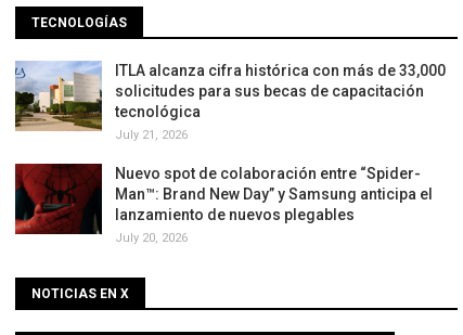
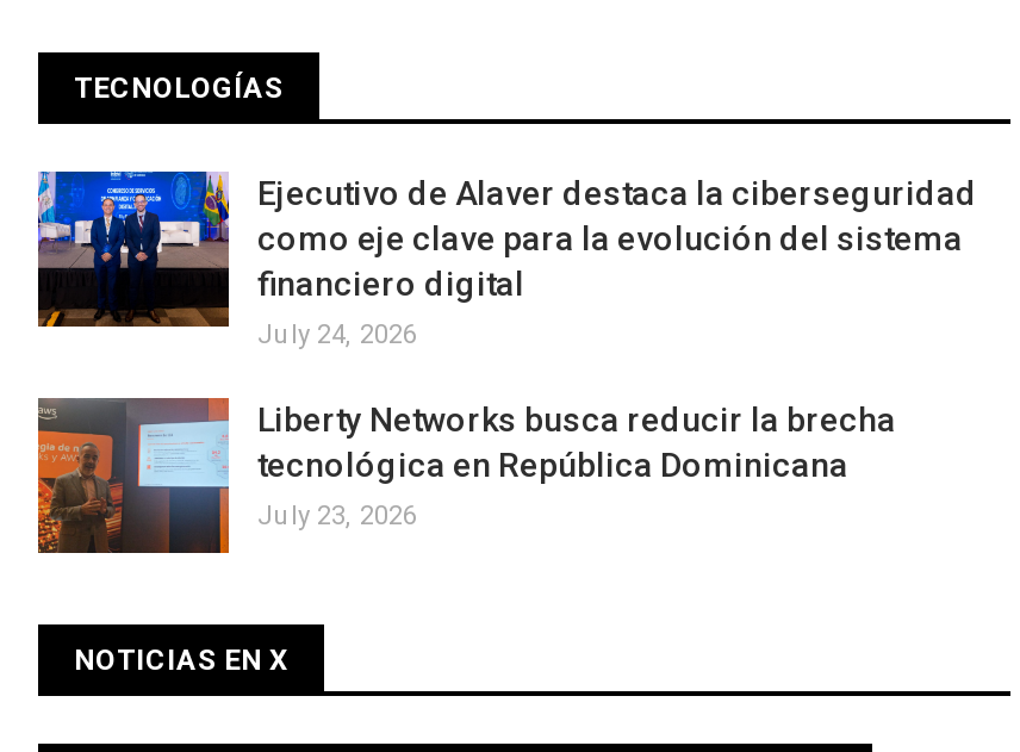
- [image]
- ITLA alcanza cifra histórica con más de 33,000
- solicitudes para sus becas de capacitación
- tecnológica
- July 21, 2026
+ [image]
+ Ejecutivo de Alaver destaca la ciberseguridad
+ como eje clave para la evolución del sistema
+ financiero digital
+ July 24, 2026

- [image]
- Nuevo spot de colaboración entre “Spider-
- Man™: Brand New Day” y Samsung anticipa el
- lanzamiento de nuevos plegables
- July 20, 2026
+ [image]
+ Liberty Networks busca reducir la brecha
+ tecnológica en República Dominicana
+ July 23, 2026
